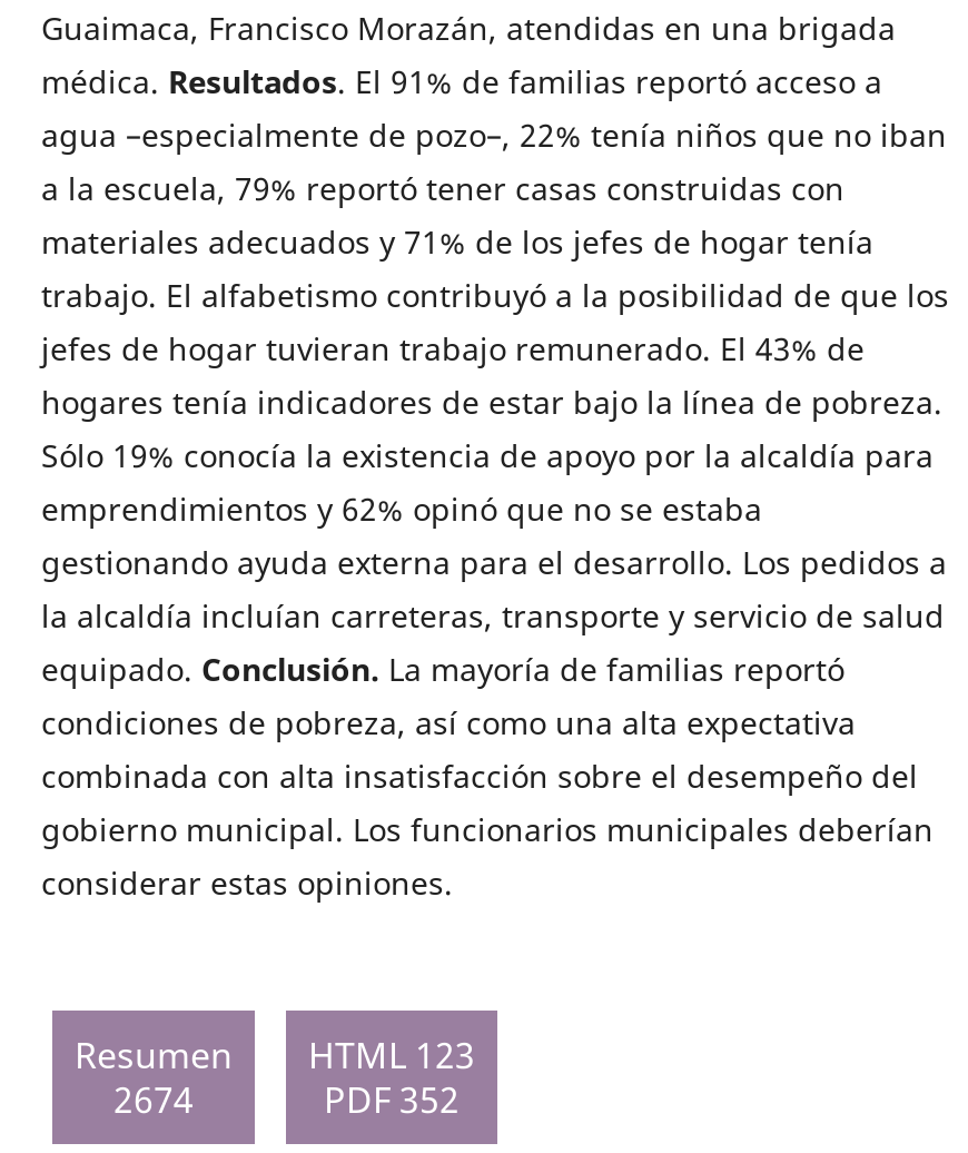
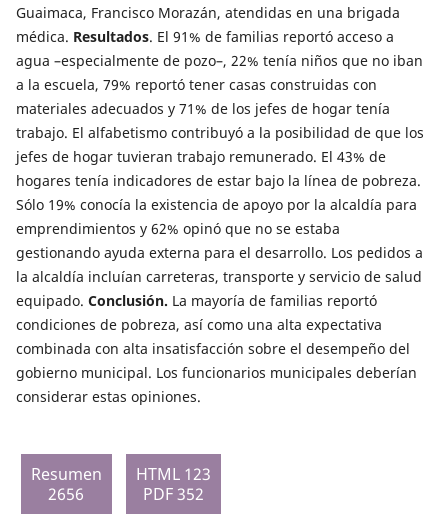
- 2674
+ 2656
